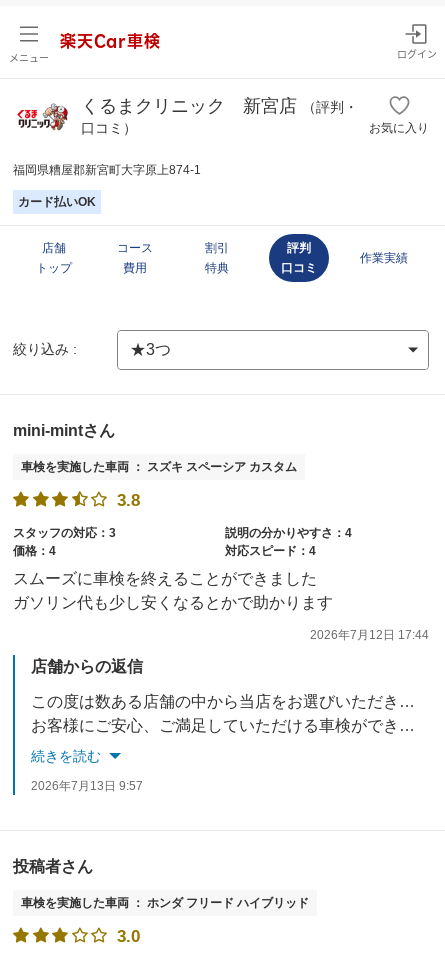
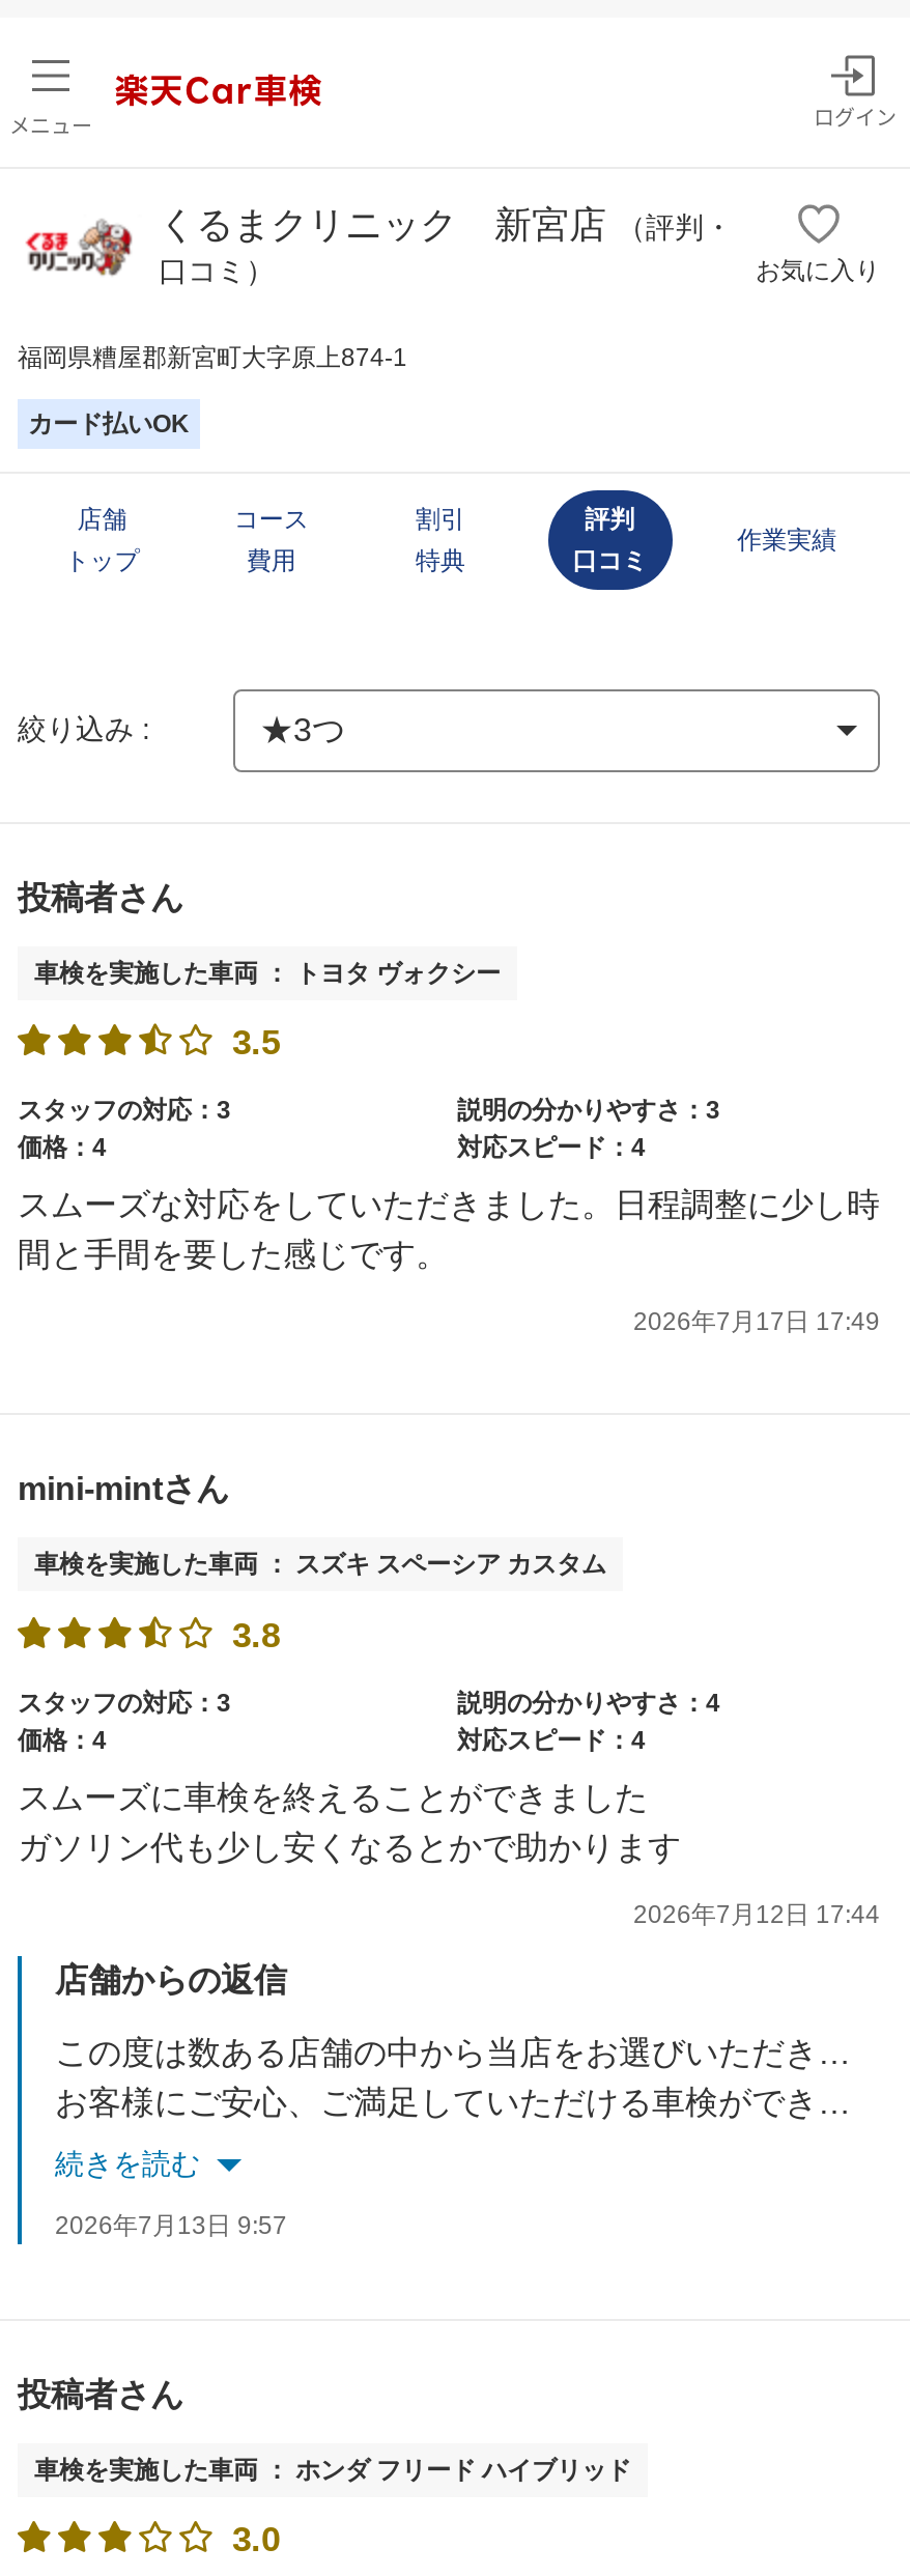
+ 投稿者さん
+ 車検を実施した車両 ： トヨタ ヴォクシー
+ 3.5
+ スタッフの対応：3
+ 説明の分かりやすさ：3
+ 価格：4
+ 対応スピード：4
+ スムーズな対応をしていただきました。日程調整に少し時
+ 間と手間を要した感じです。
+ 2026年7月17日 17:49
